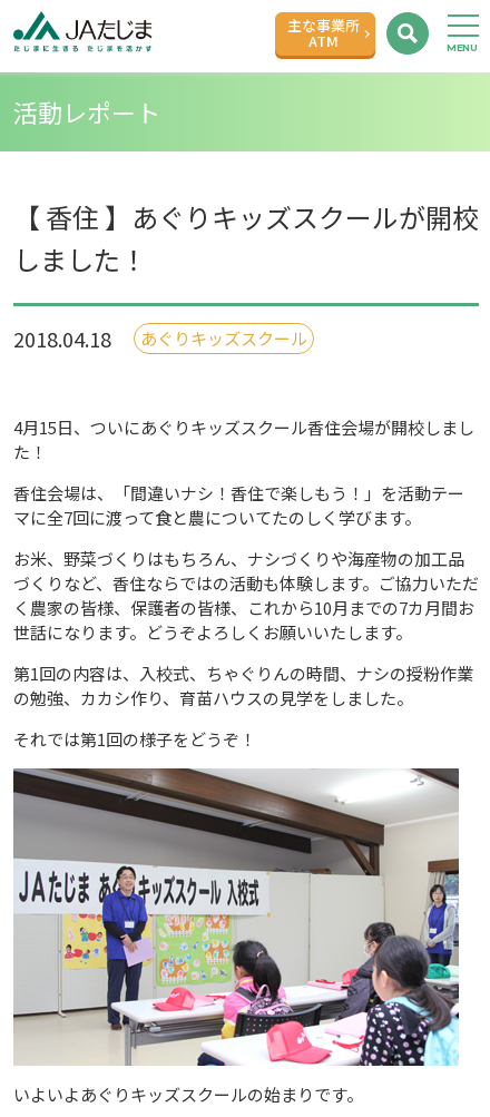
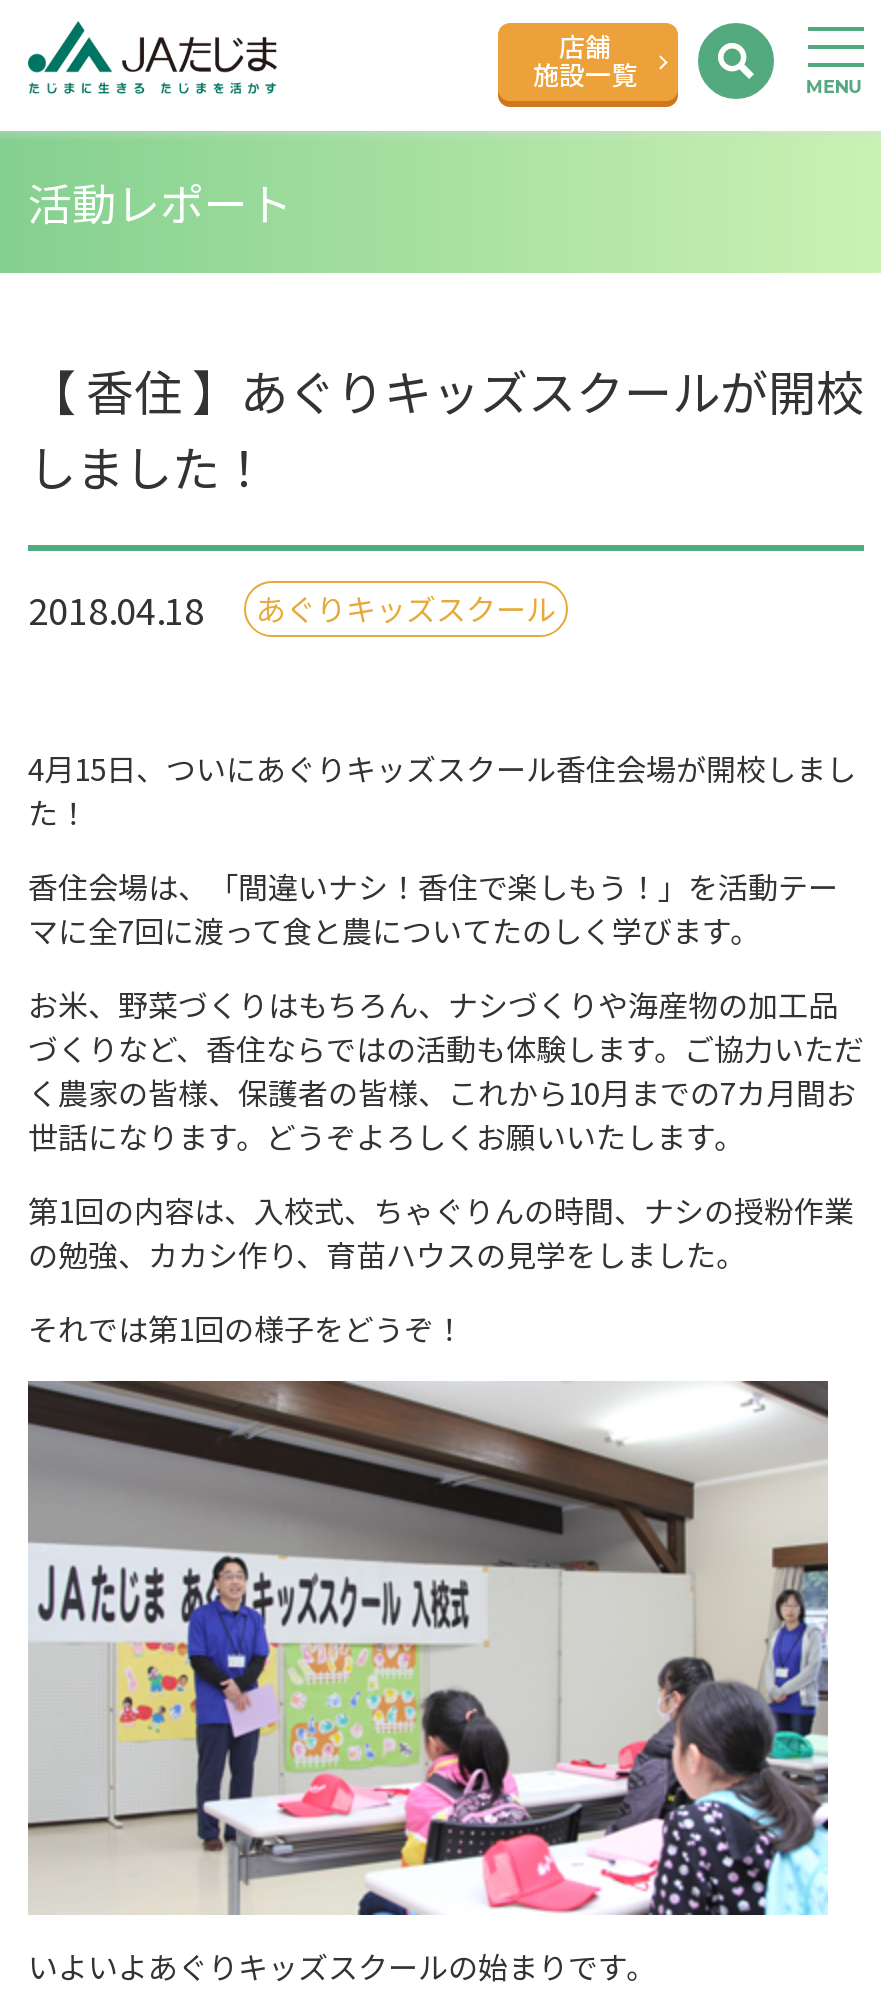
- 主な事業所
- ATM
+ 店舗
+ 施設一覧
